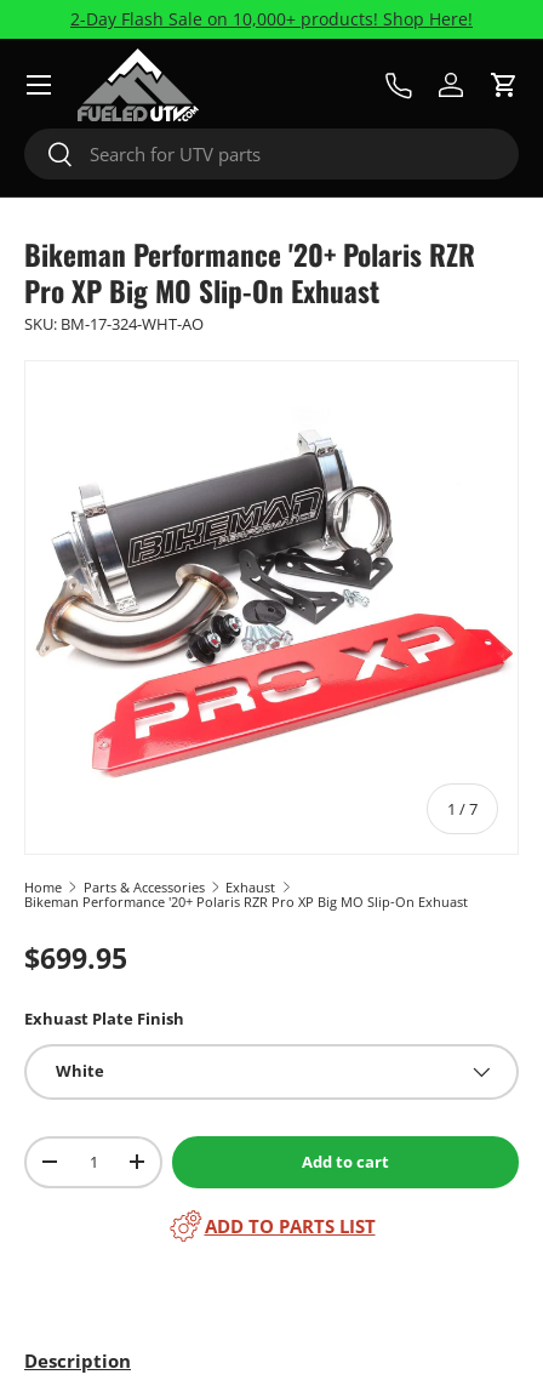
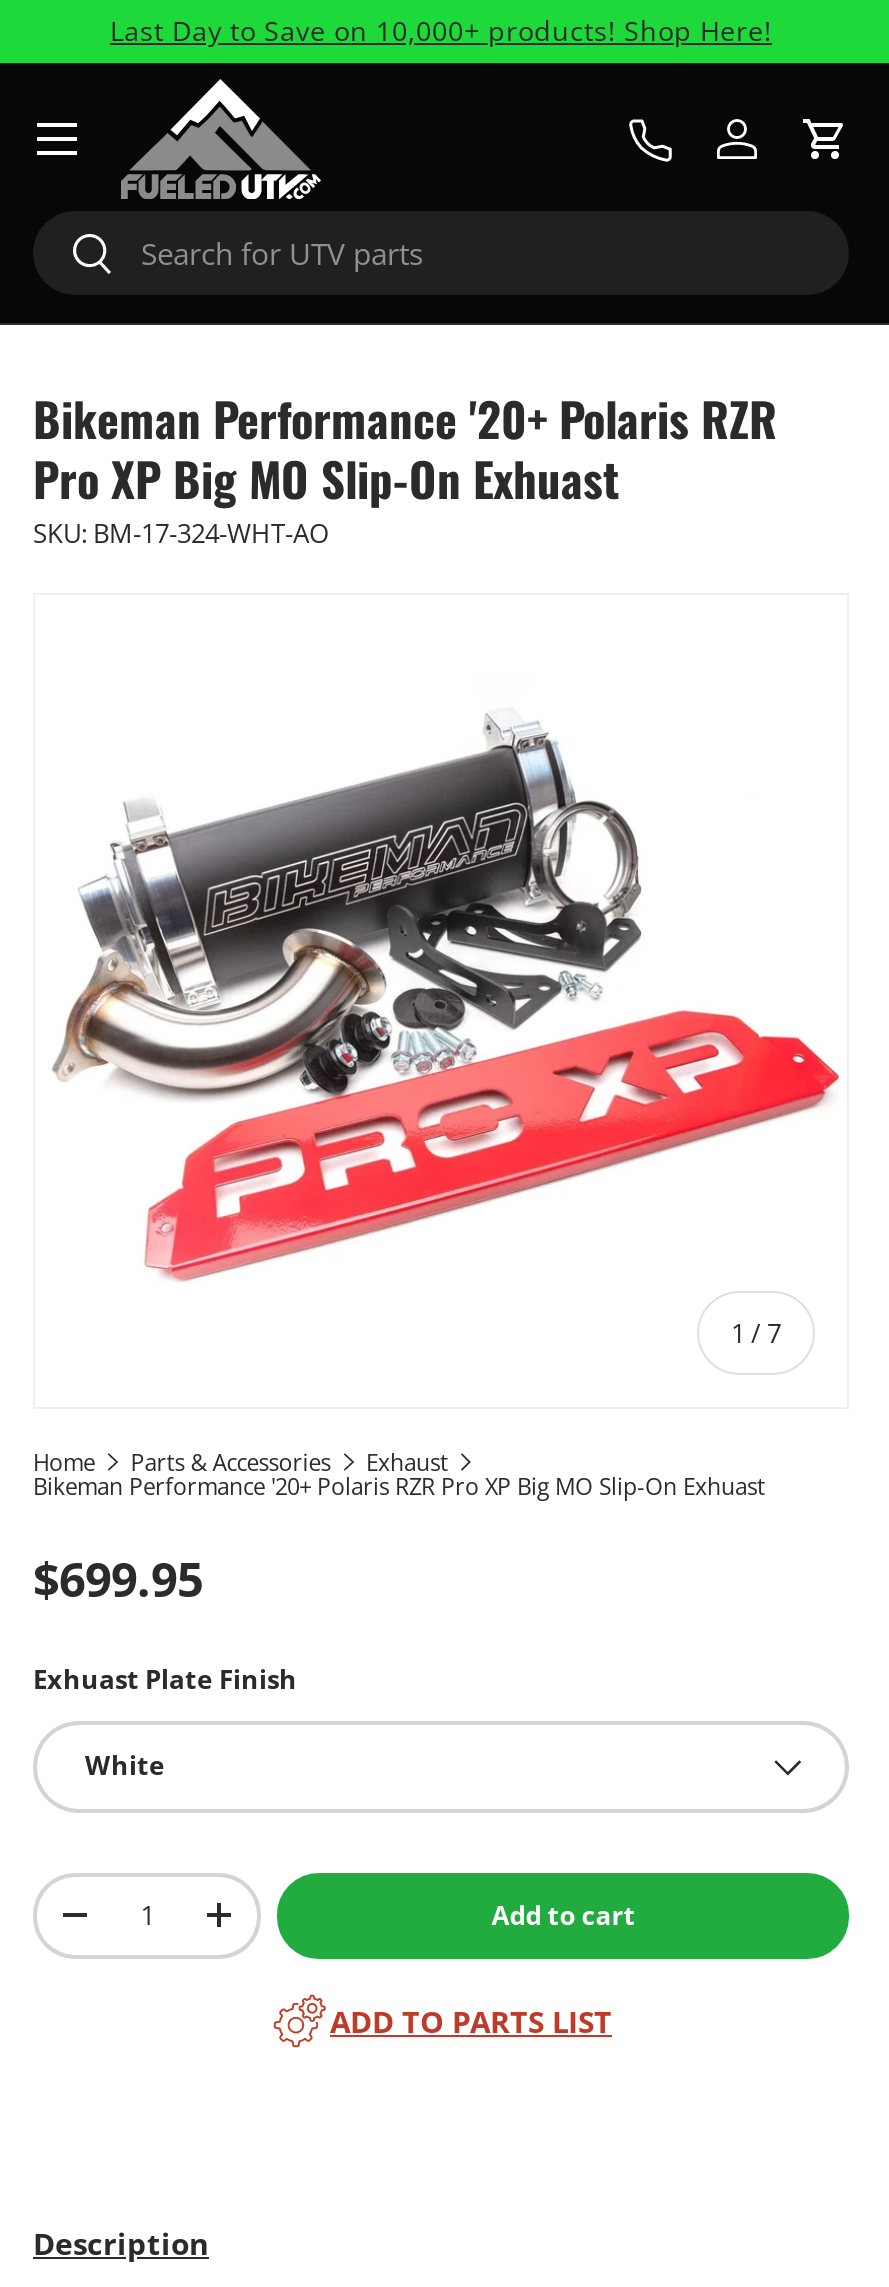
- 2-Day Flash Sale on 10,000+ products! Shop Here!
+ Last Day to Save on 10,000+ products! Shop Here!
